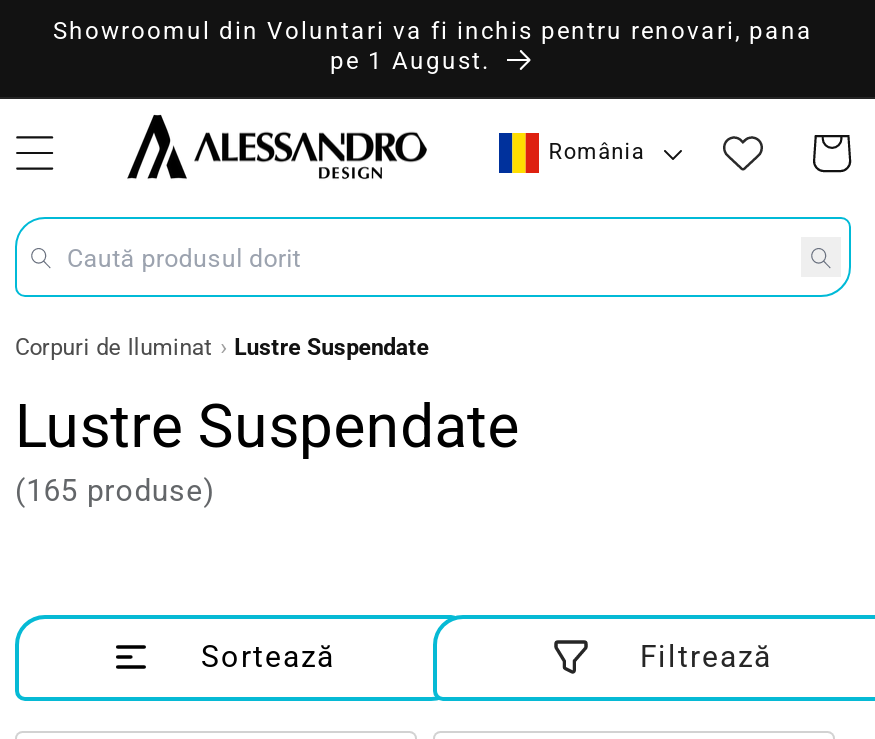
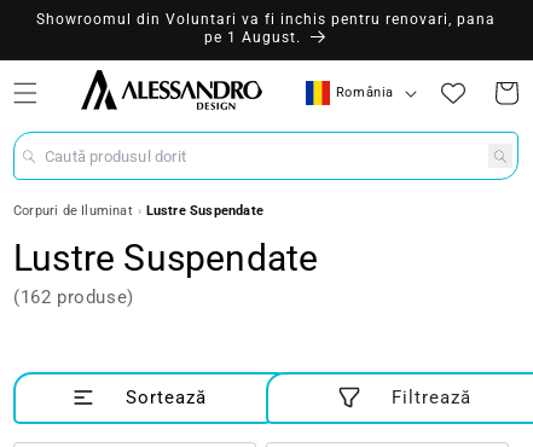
- (165 produse)
+ (162 produse)
